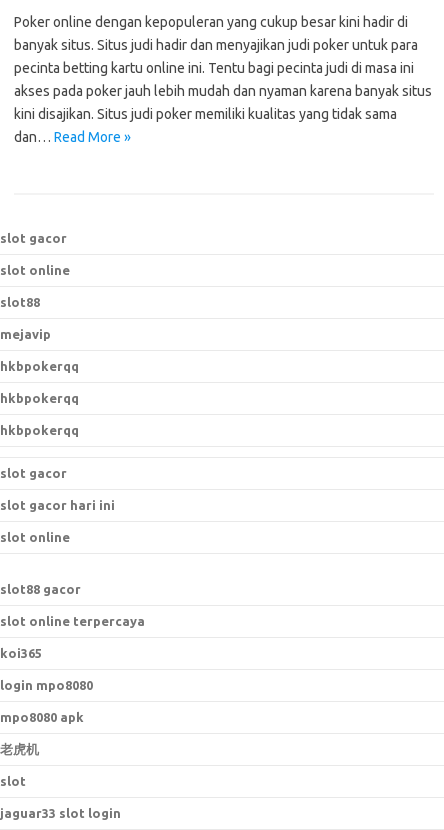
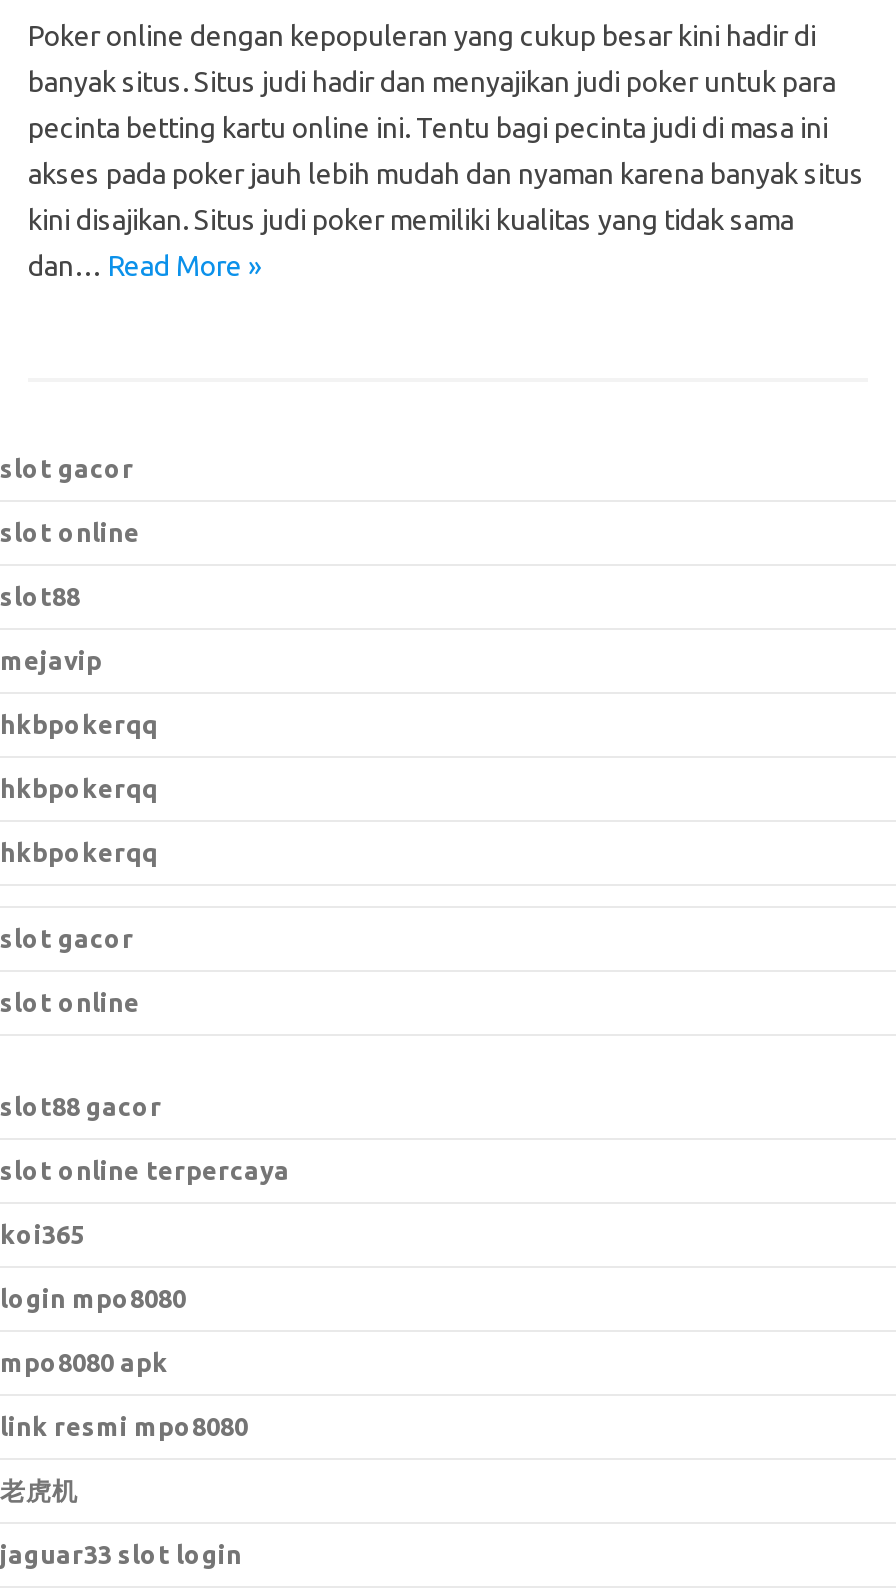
- slot gacor hari ini

+ link resmi mpo8080

- slot
